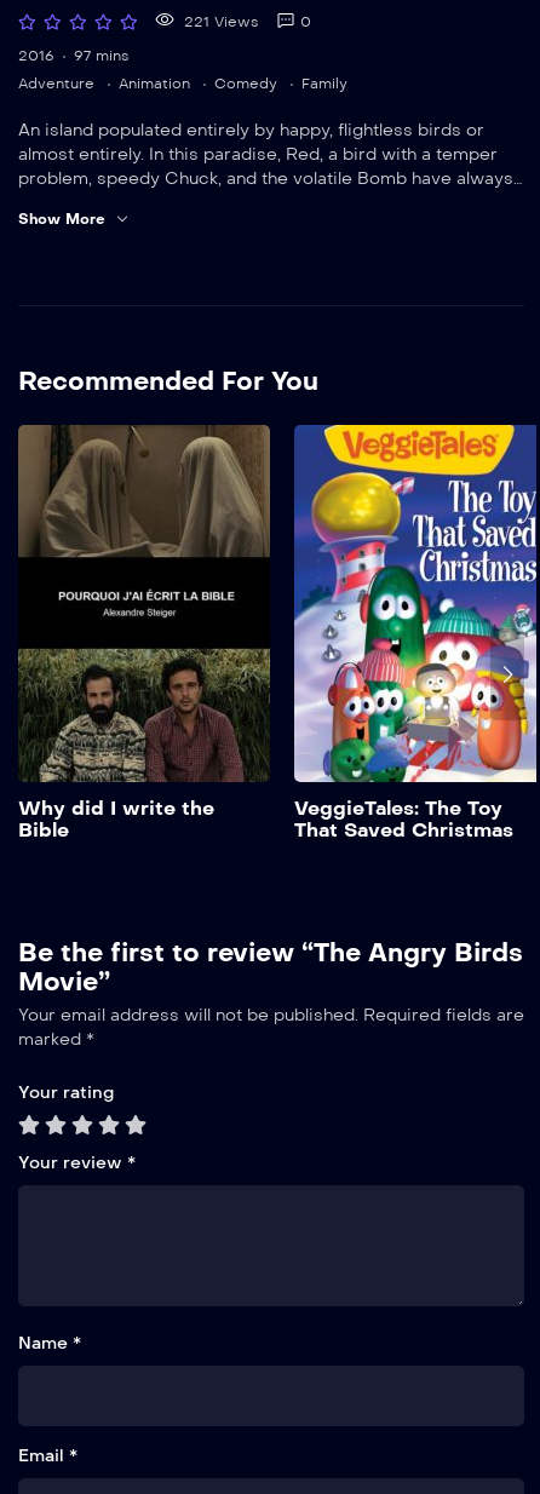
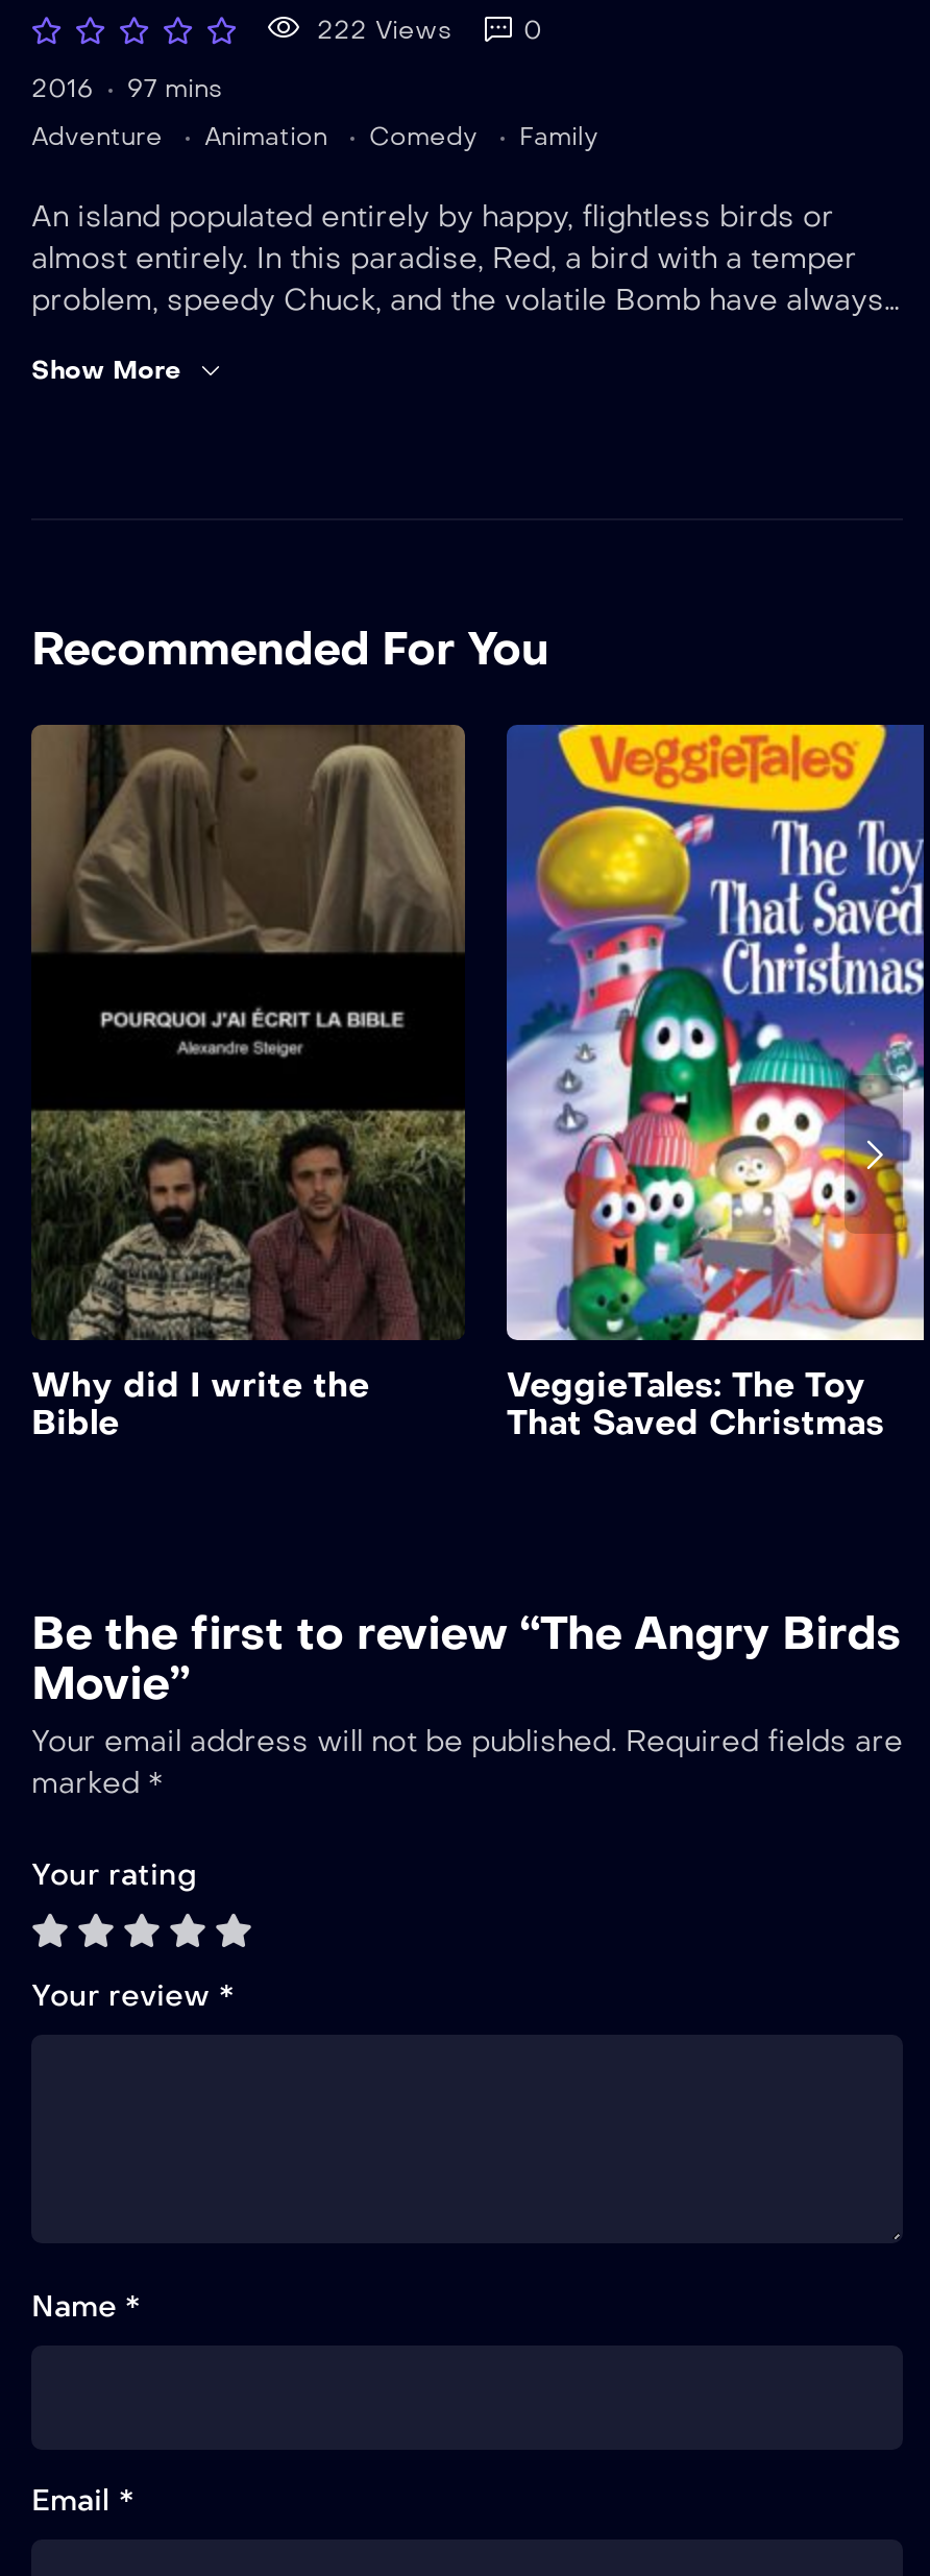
- 221 Views
+ 222 Views
